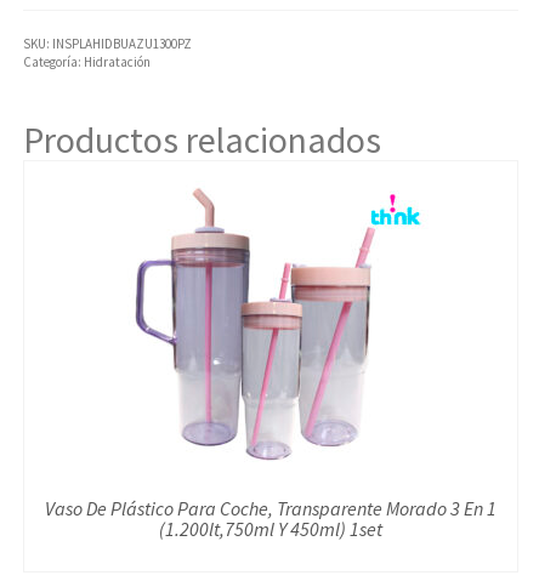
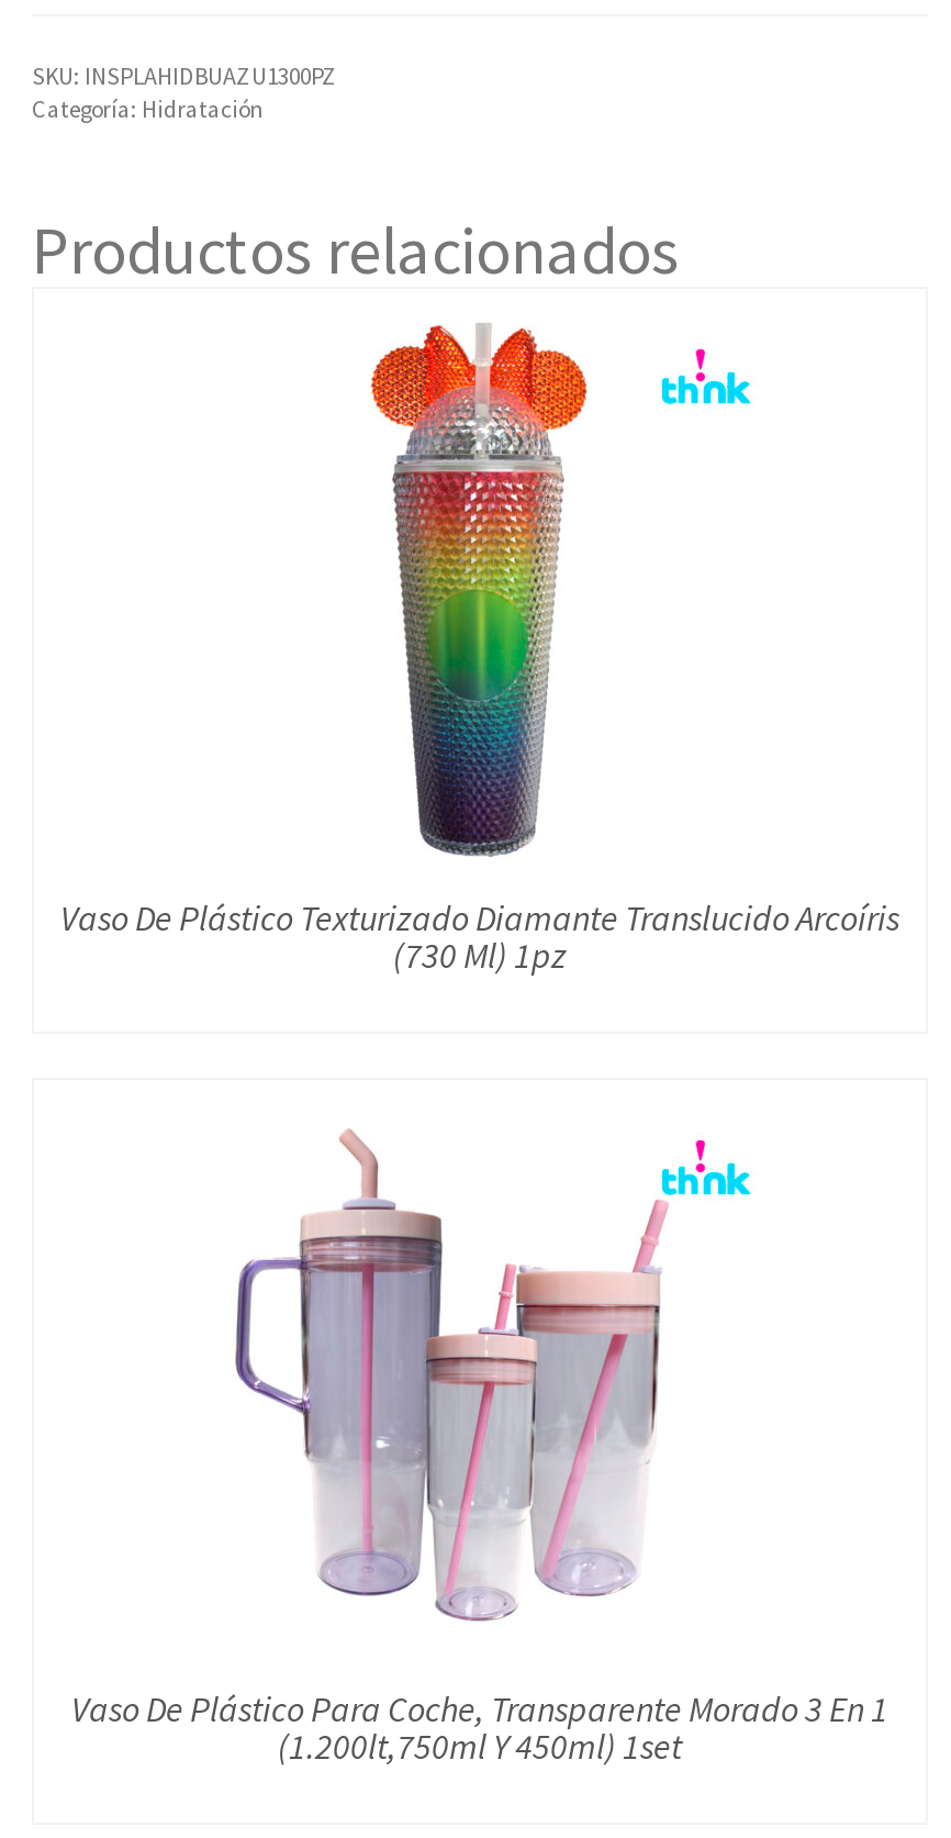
+ [image]
+ Vaso De Plástico Texturizado Diamante Translucido Arcoíris
+ (730 Ml) 1pz
